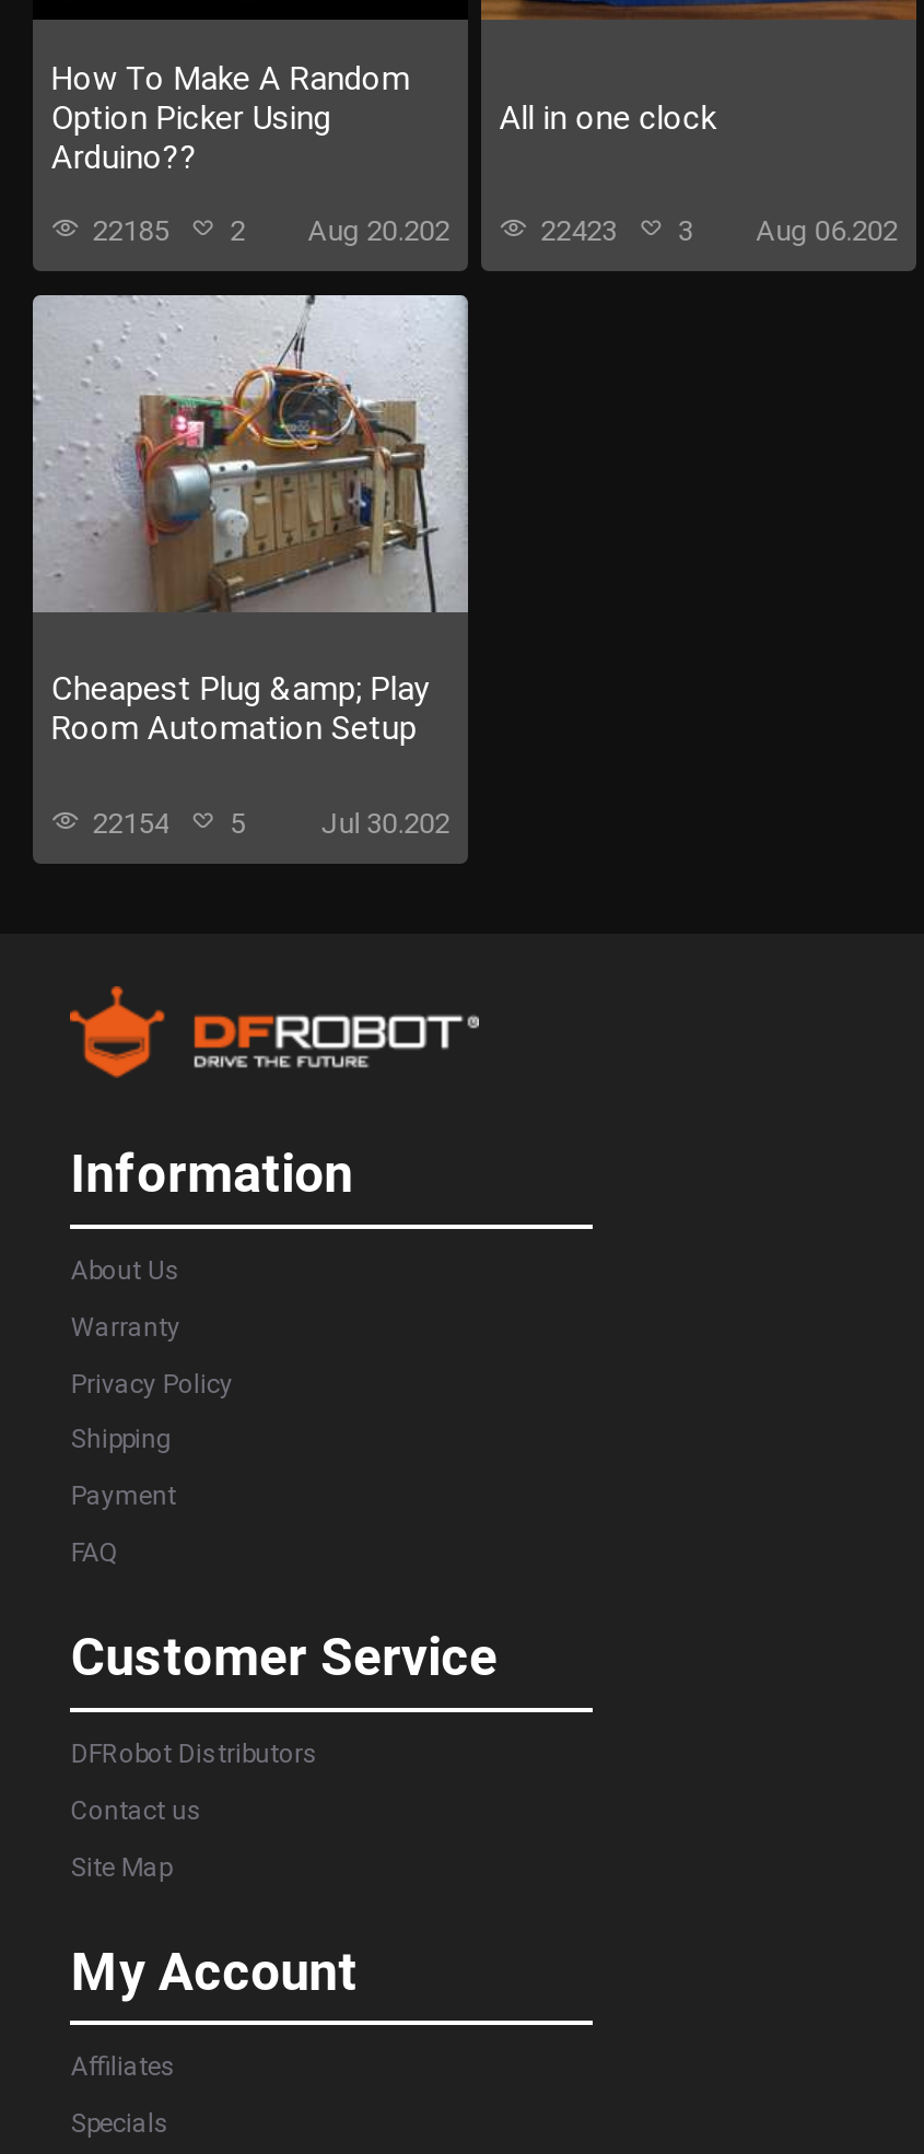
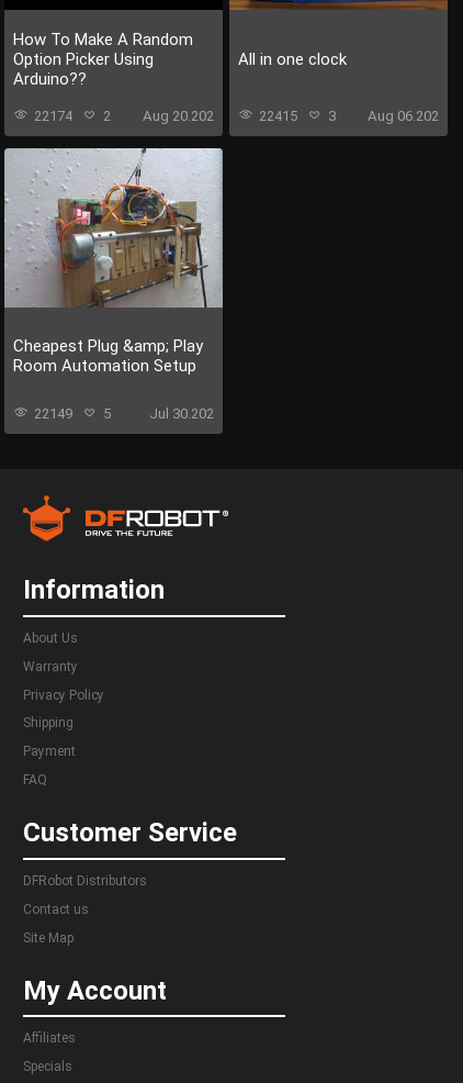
- 22185 2 Aug 20.202
+ 22174 2 Aug 20.202

- 22423 3 Aug 06.202
+ 22415 3 Aug 06.202

- 22154 5
+ 22149 5
